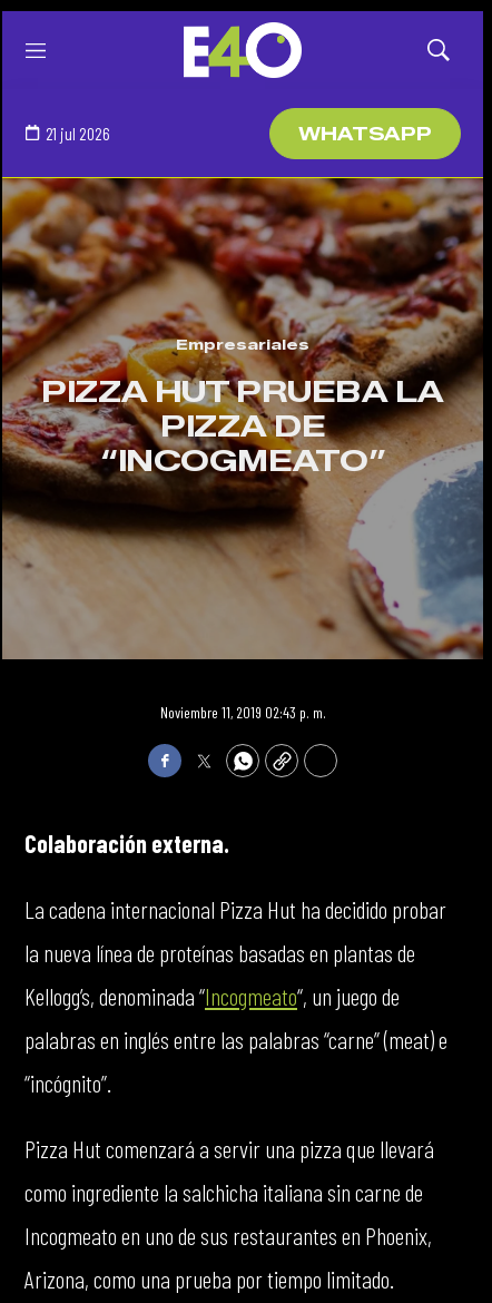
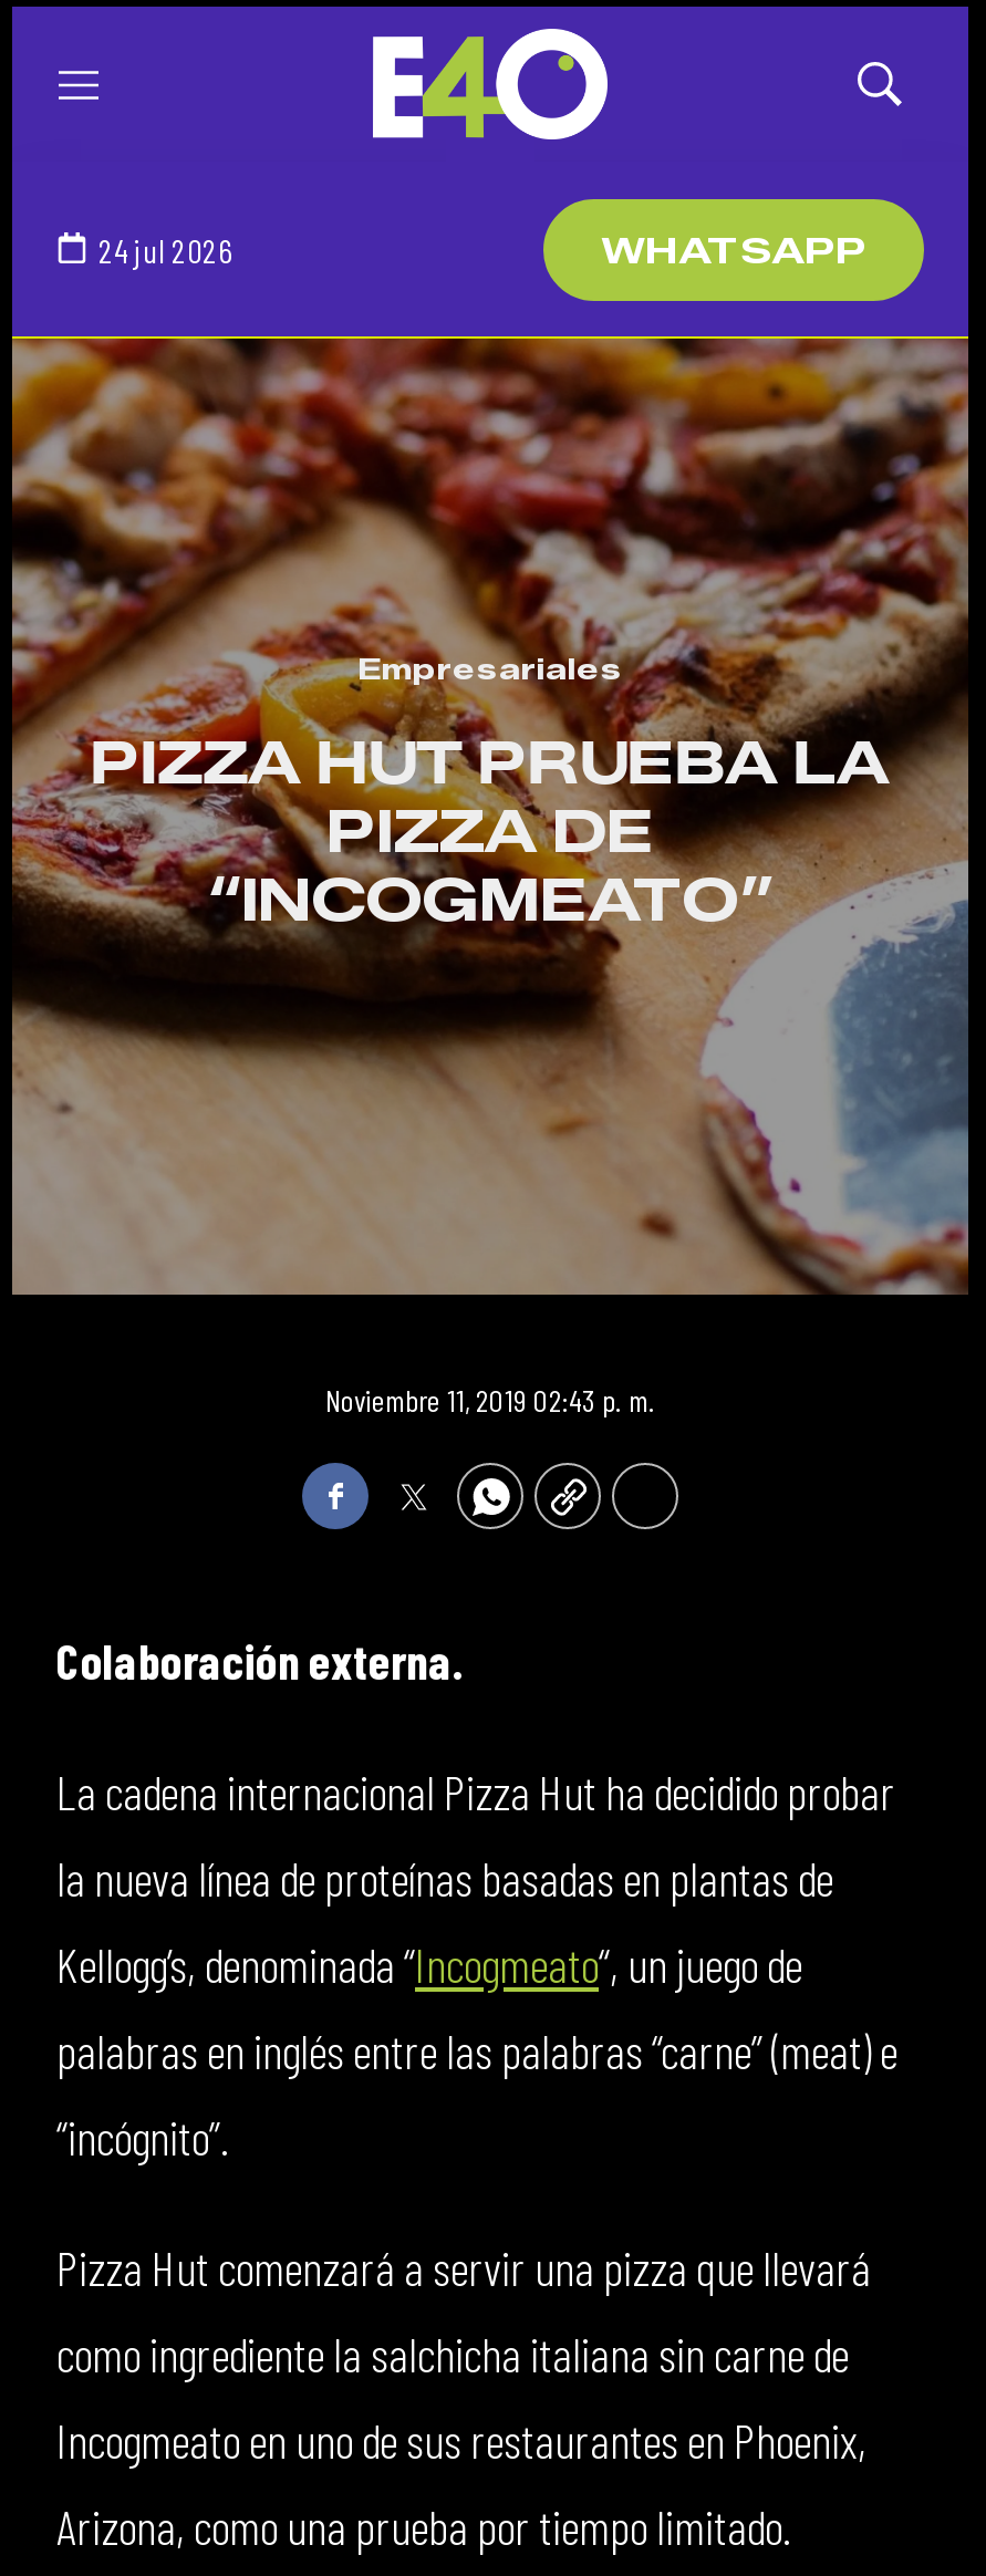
- 21 jul 2026
+ 24 jul 2026
